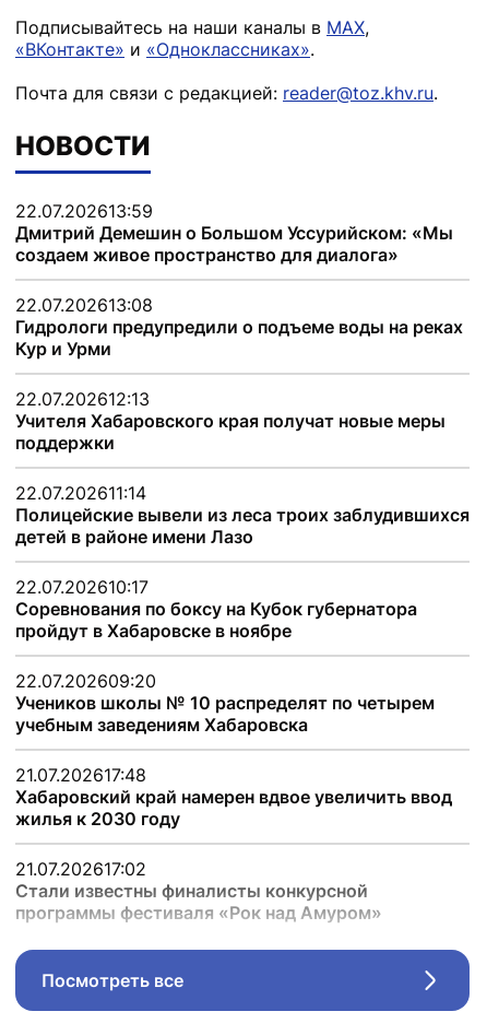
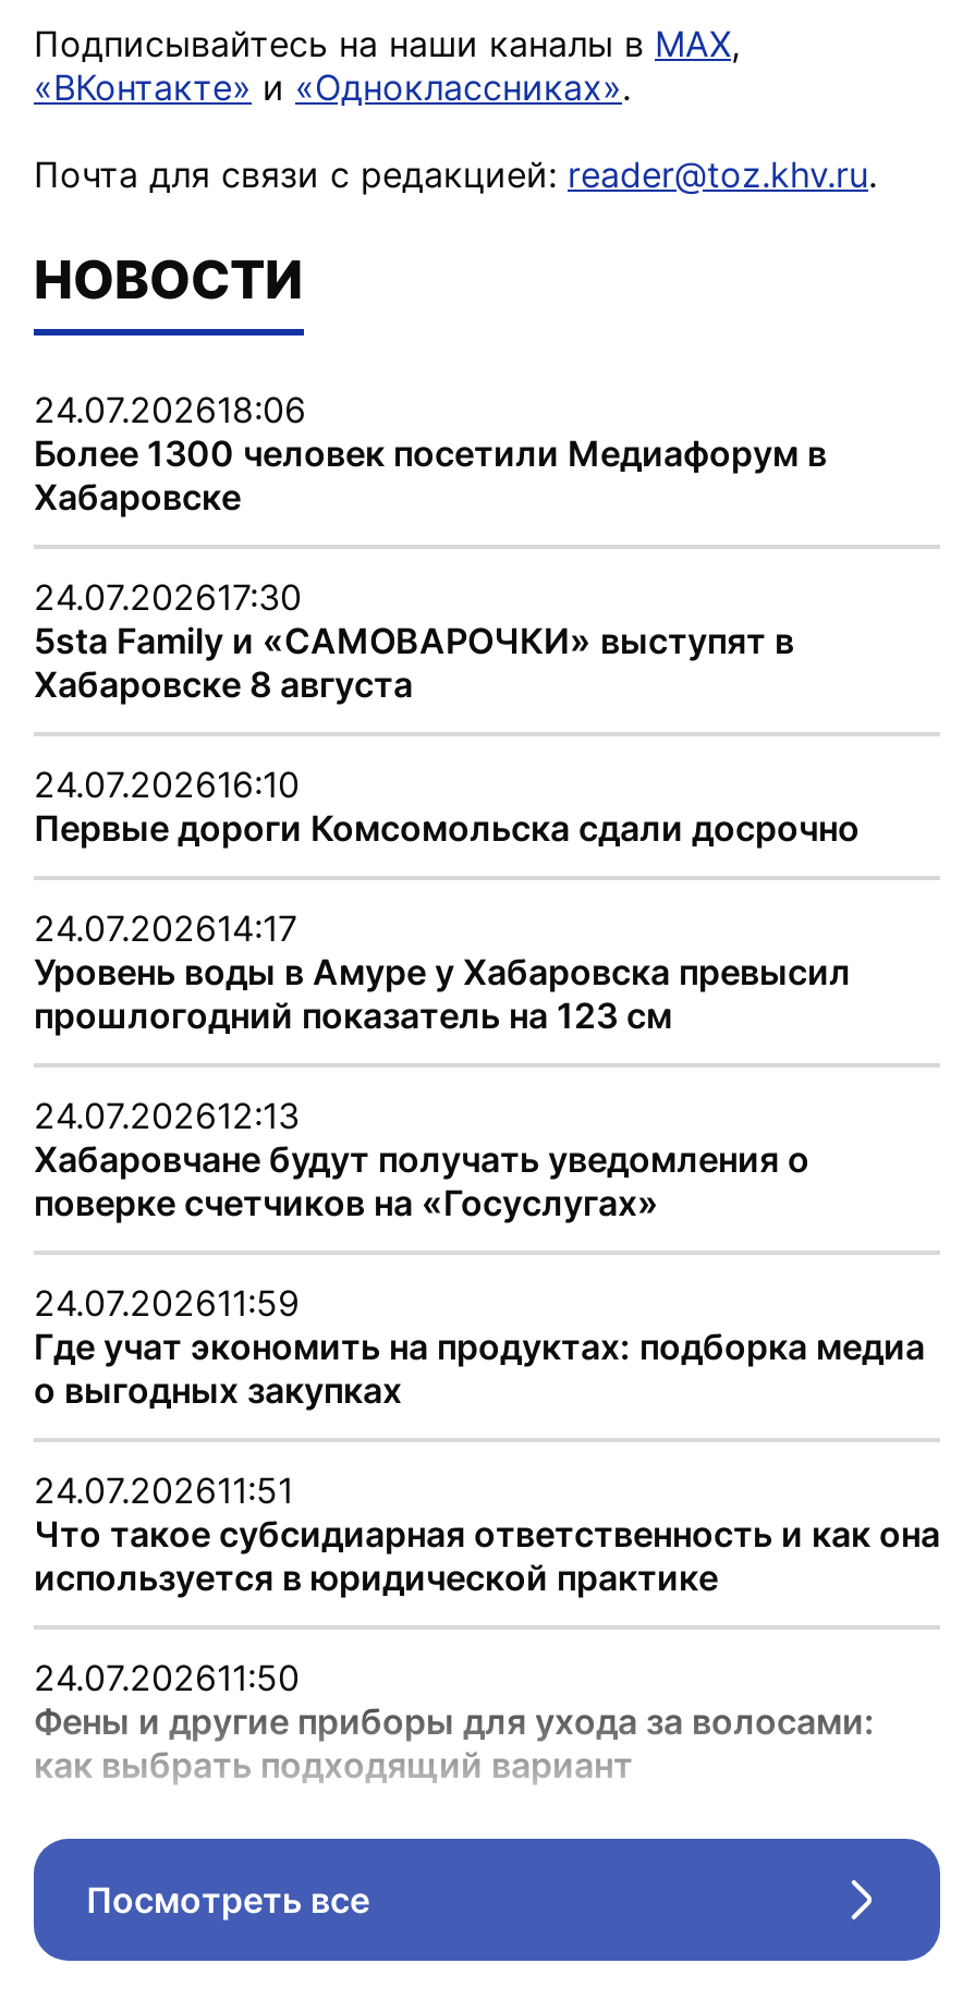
- 22.07.202613:59
- Дмитрий Демешин о Большом Уссурийском: «Мы
- создаем живое пространство для диалога»
+ 24.07.202618:06
+ Более 1300 человек посетили Медиафорум в
+ Хабаровске

- 22.07.202613:08
- Гидрологи предупредили о подъеме воды на реках
- Кур и Урми
+ 24.07.202617:30
+ 5sta Family и «САМОВАРОЧКИ» выступят в
+ Хабаровске 8 августа

- 22.07.202612:13
- Учителя Хабаровского края получат новые меры
- поддержки
+ 24.07.202616:10
+ Первые дороги Комсомольска сдали досрочно

- 22.07.202611:14
- Полицейские вывели из леса троих заблудившихся
- детей в районе имени Лазо
+ 24.07.202614:17
+ Уровень воды в Амуре у Хабаровска превысил
+ прошлогодний показатель на 123 см

- 22.07.202610:17
- Соревнования по боксу на Кубок губернатора
- пройдут в Хабаровске в ноябре
+ 24.07.202612:13
+ Хабаровчане будут получать уведомления о
+ поверке счетчиков на «Госуслугах»

- 22.07.202609:20
- Учеников школы № 10 распределят по четырем
- учебным заведениям Хабаровска
+ 24.07.202611:59
+ Где учат экономить на продуктах: подборка медиа
+ о выгодных закупках

- 21.07.202617:48
- Хабаровский край намерен вдвое увеличить ввод
- жилья к 2030 году
+ 24.07.202611:51
+ Что такое субсидиарная ответственность и как она
+ используется в юридической практике

- 21.07.202617:02
- Стали известны финалисты конкурсной
- программы фестиваля «Рок над Амуром»
+ 24.07.202611:50
+ Фены и другие приборы для ухода за волосами:
+ как выбрать подходящий вариант
